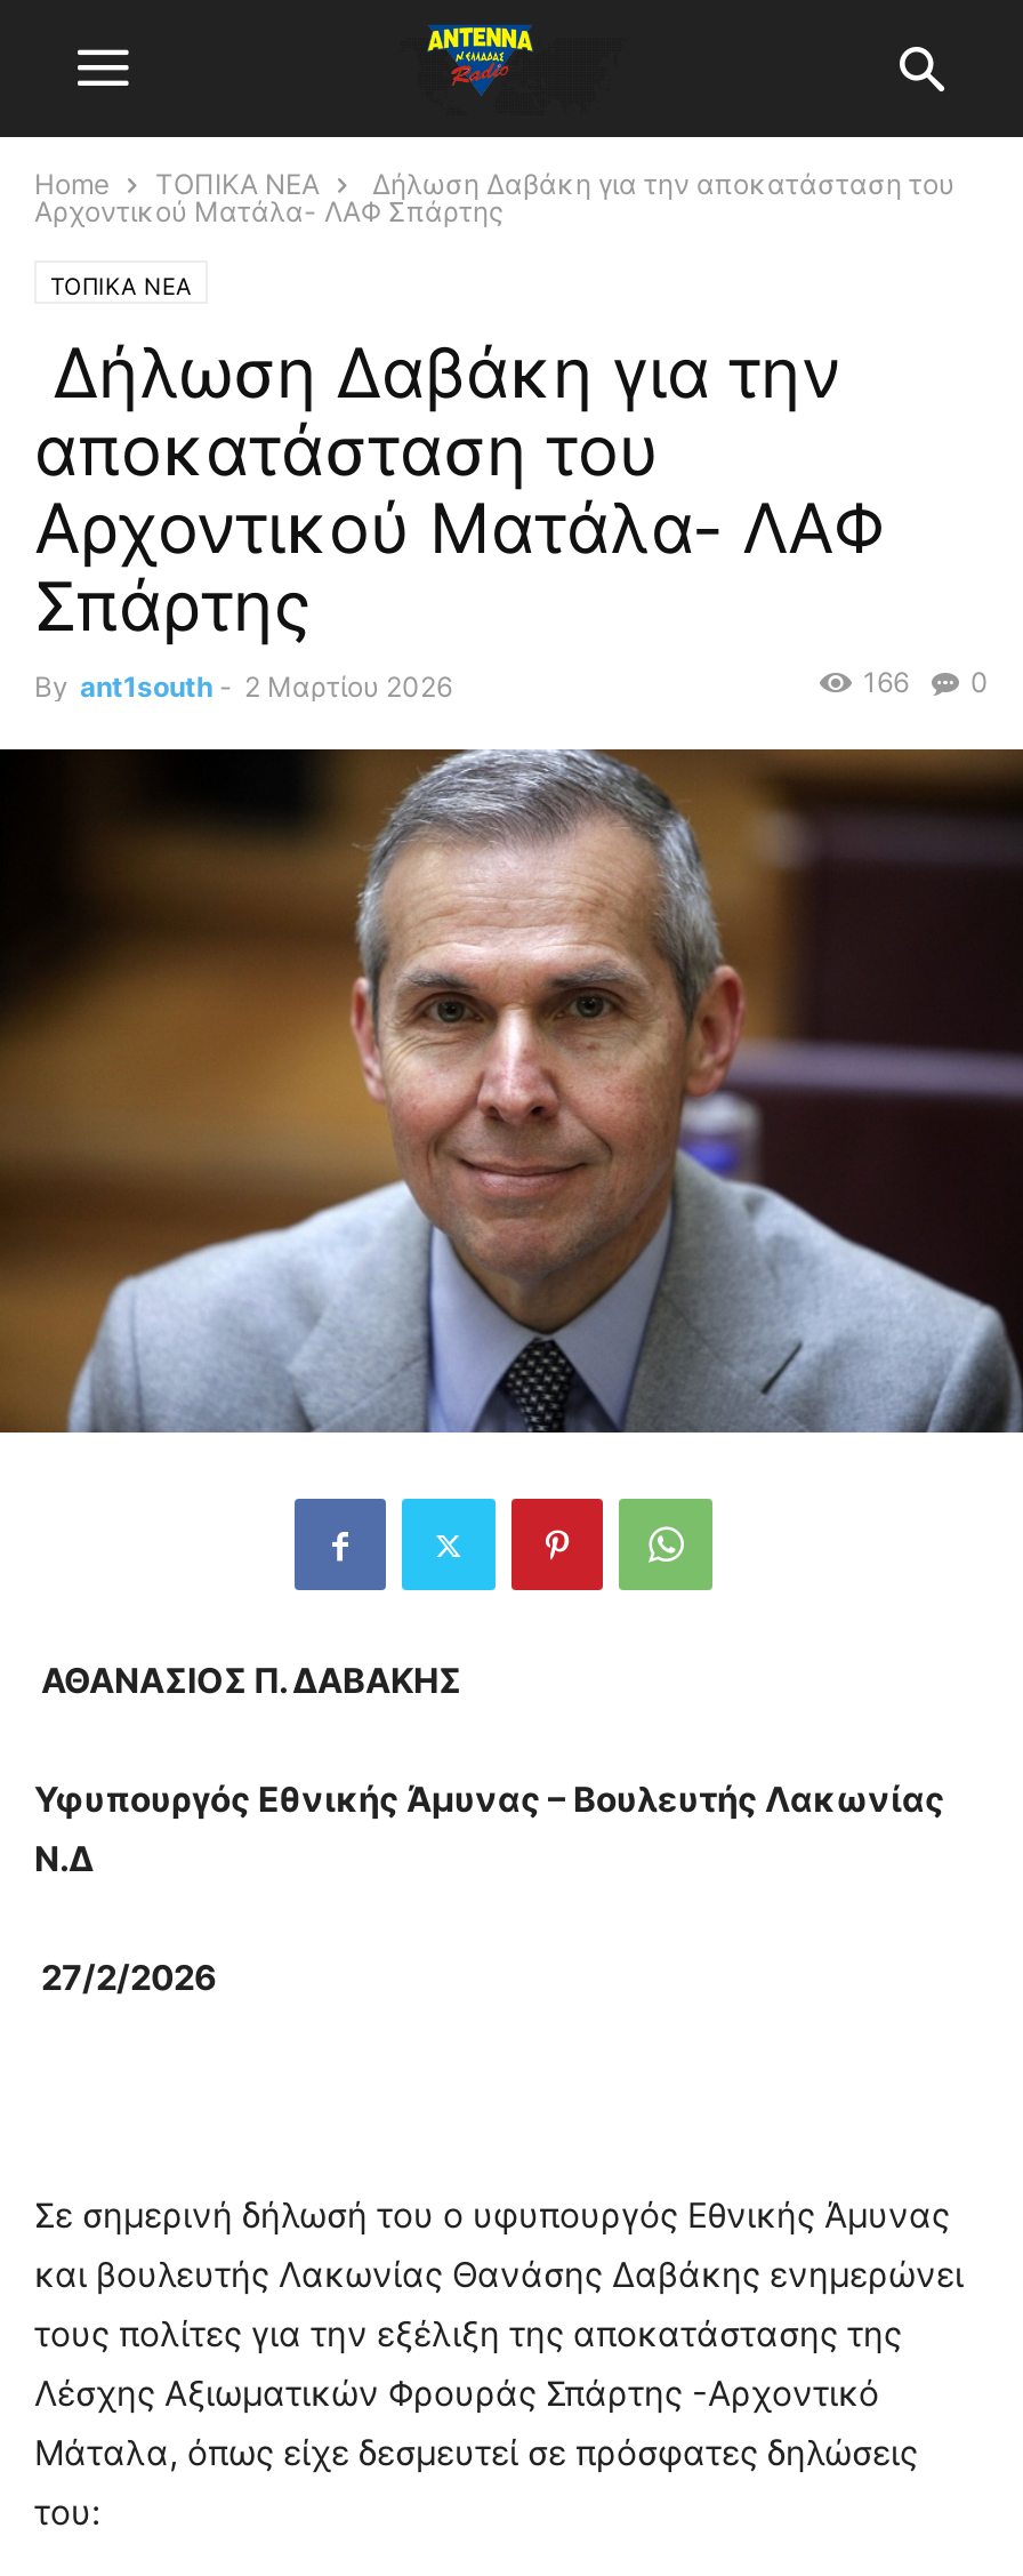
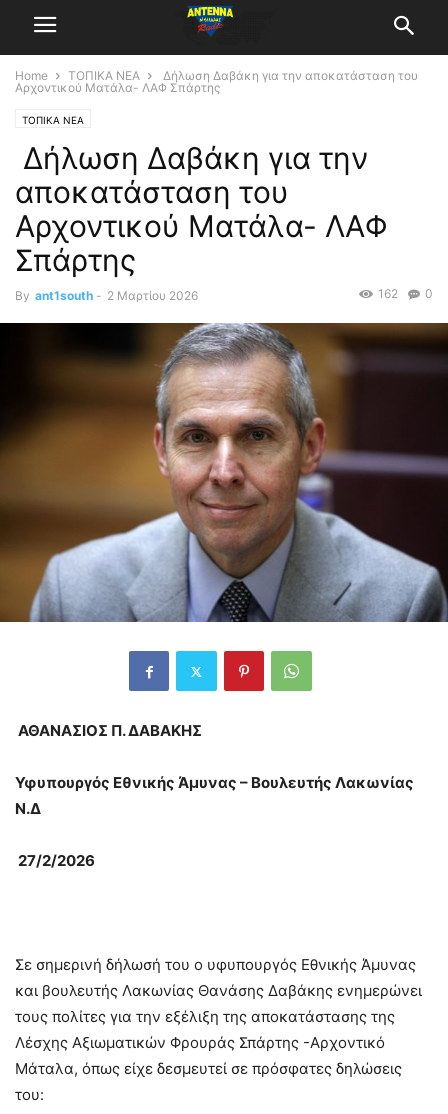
- 166 0
+ 162 0
